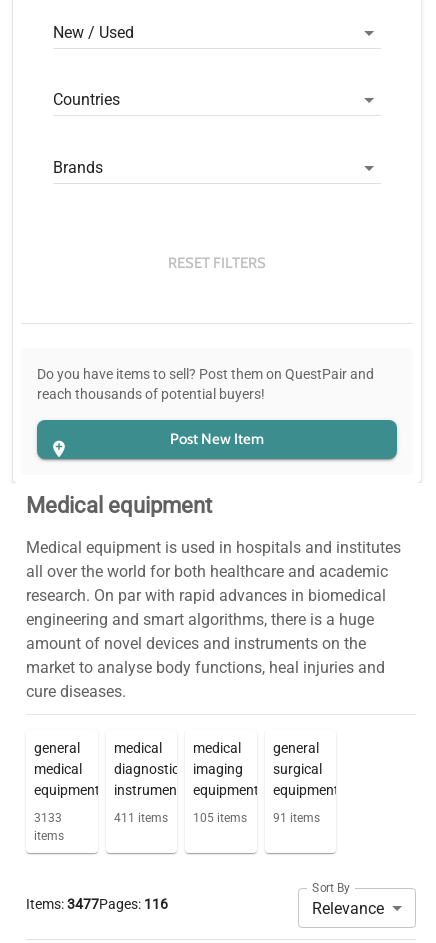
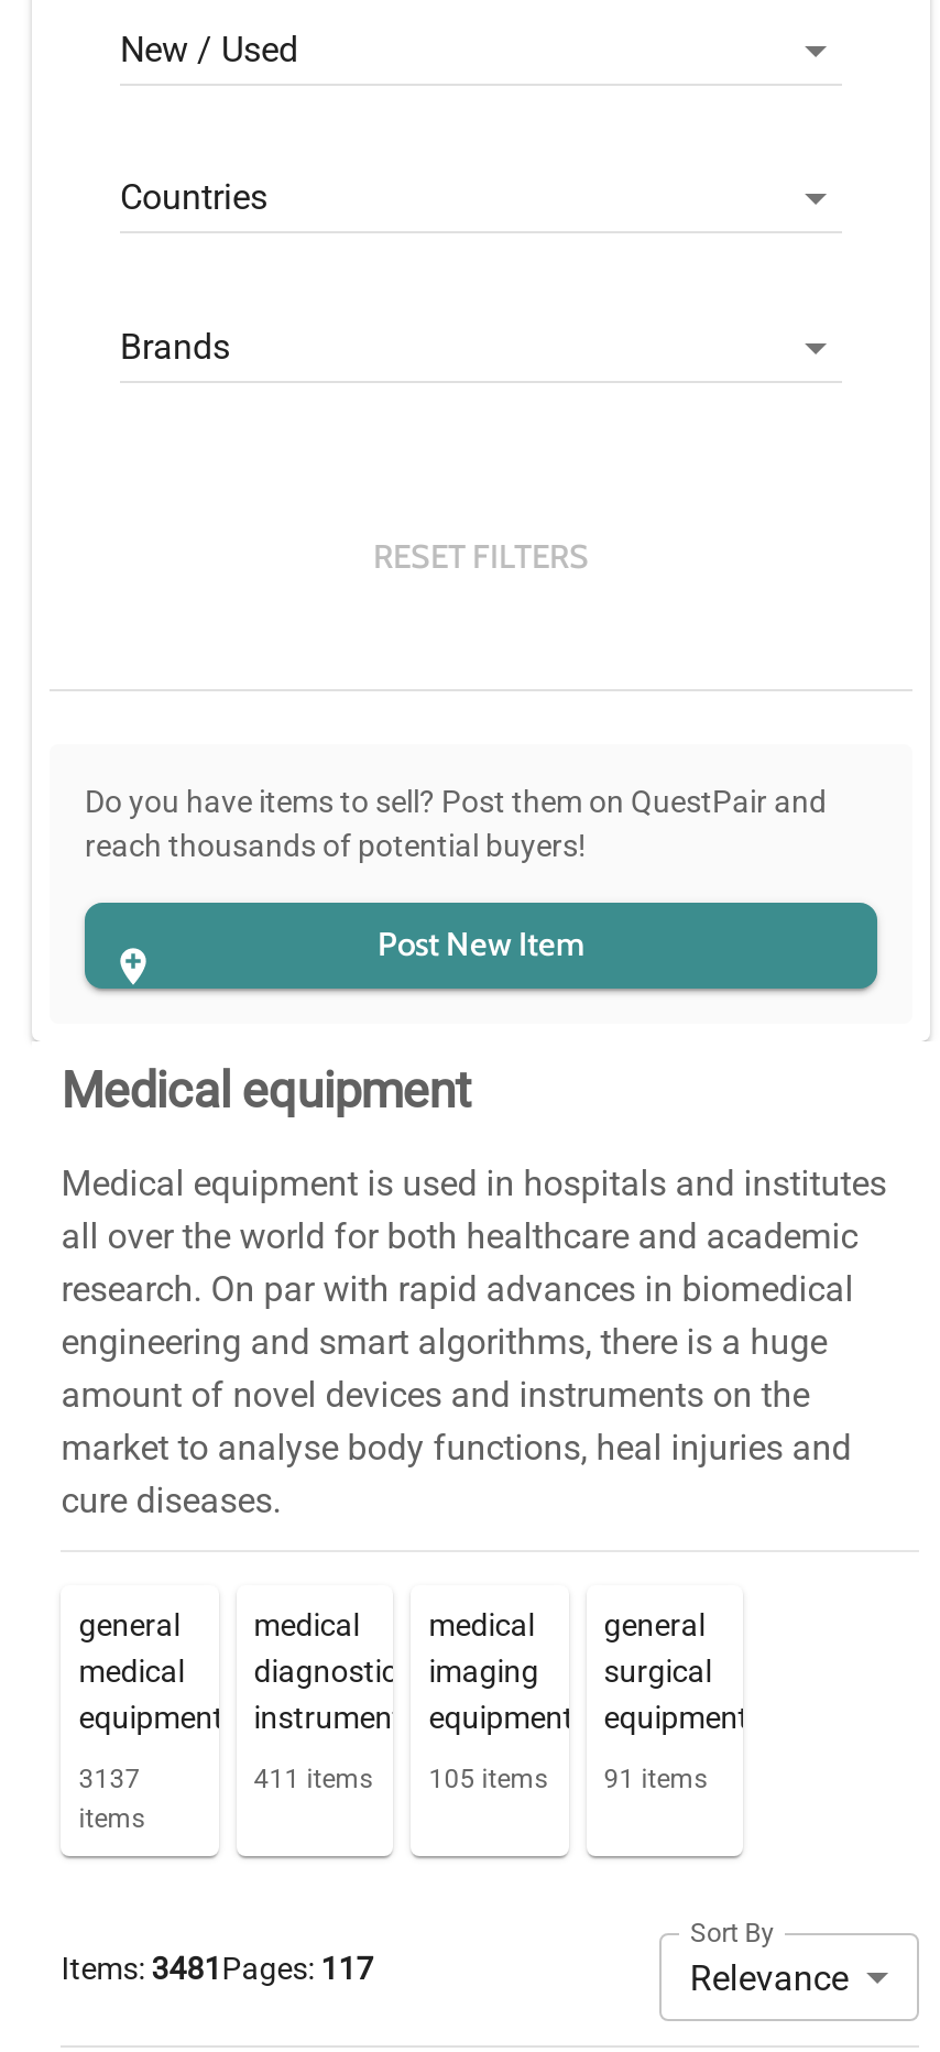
- 3133
+ 3137

- Items: 3477 Pages: 116
+ Items: 3481 Pages: 117
